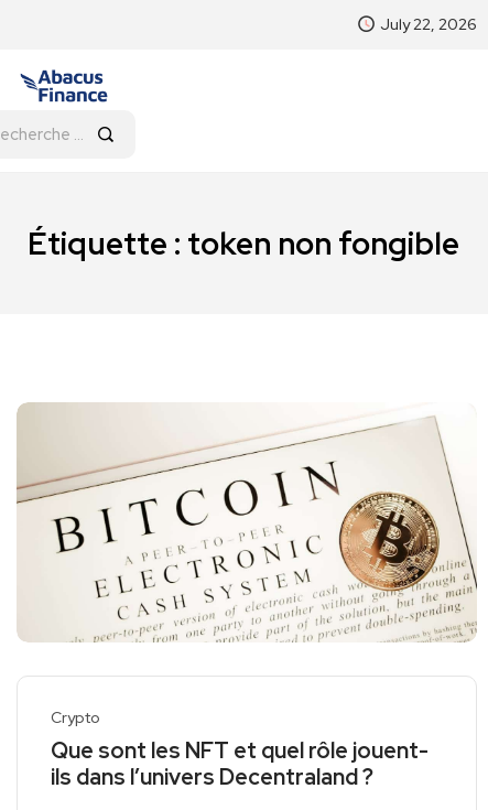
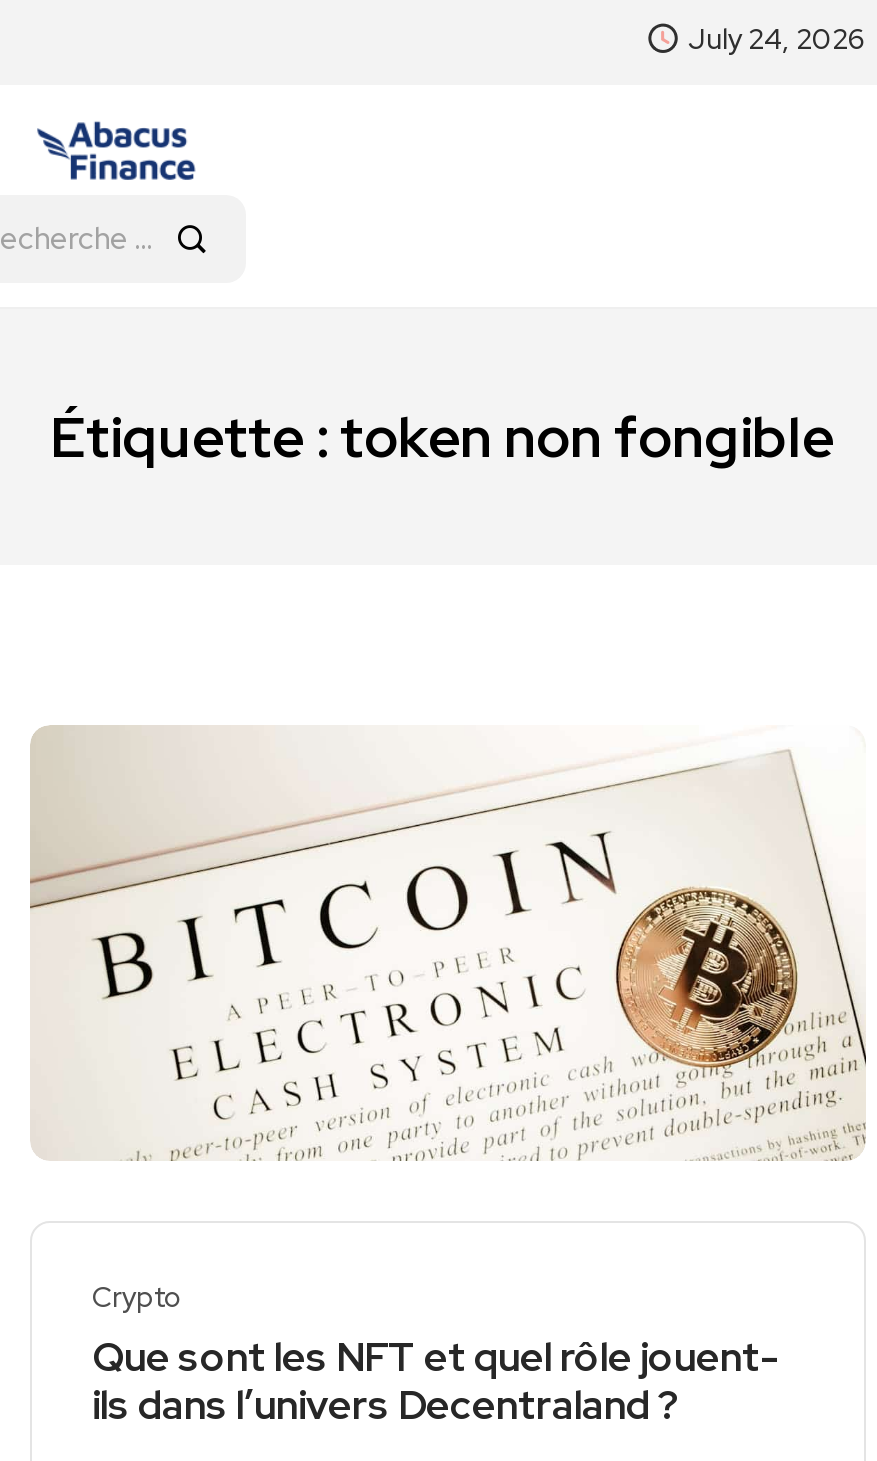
- July 22, 2026
+ July 24, 2026
